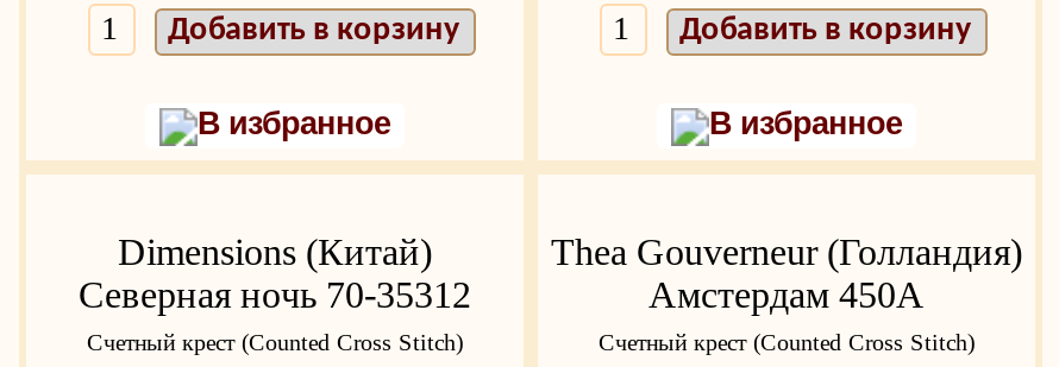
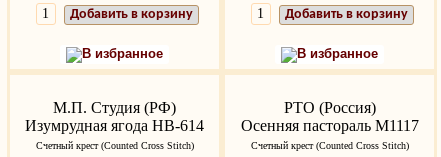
- Dimensions (Китай)
- Северная ночь 70-35312
+ М.П. Студия (РФ)
+ Изумрудная ягода НВ-614

- Thea Gouverneur (Голландия)
- Амстердам 450A
+ РТО (Россия)
+ Осенняя пастораль M1117
